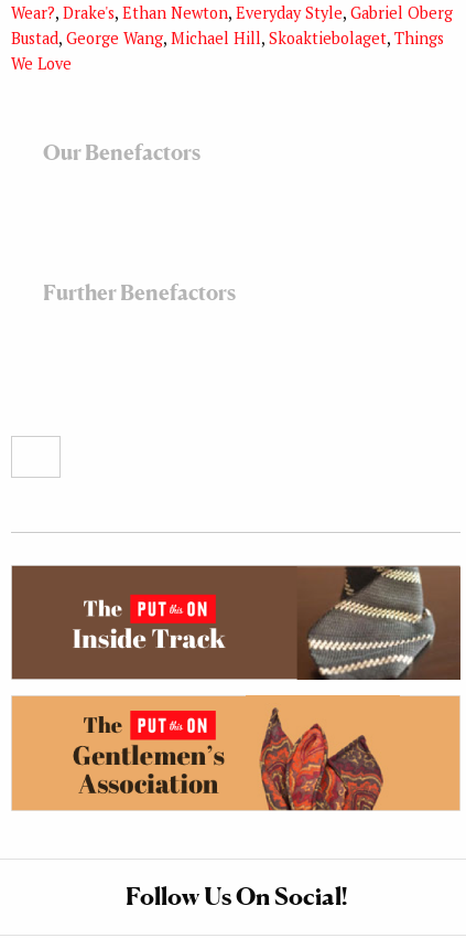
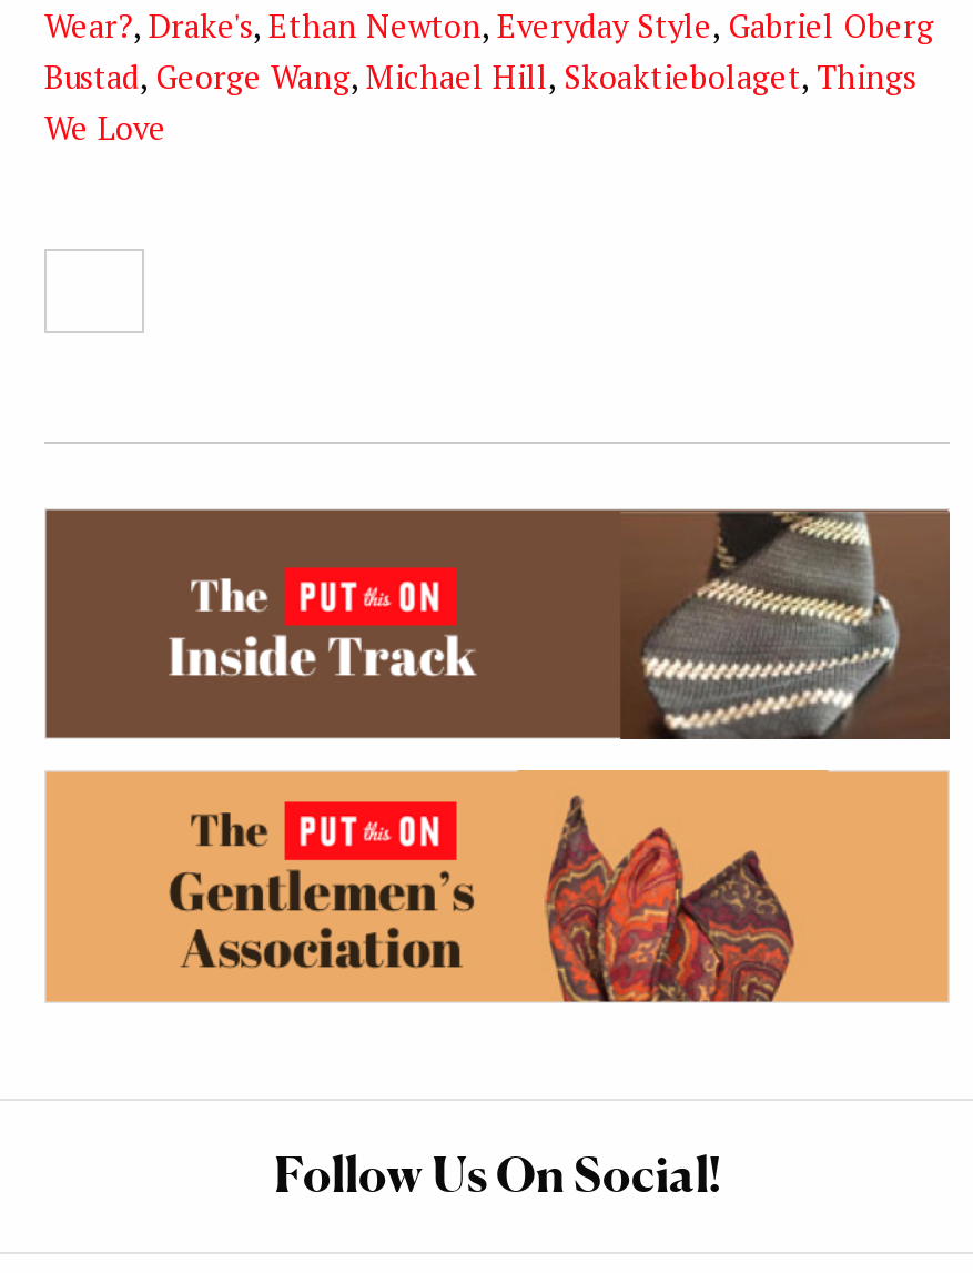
- Our Benefactors

- Further Benefactors
